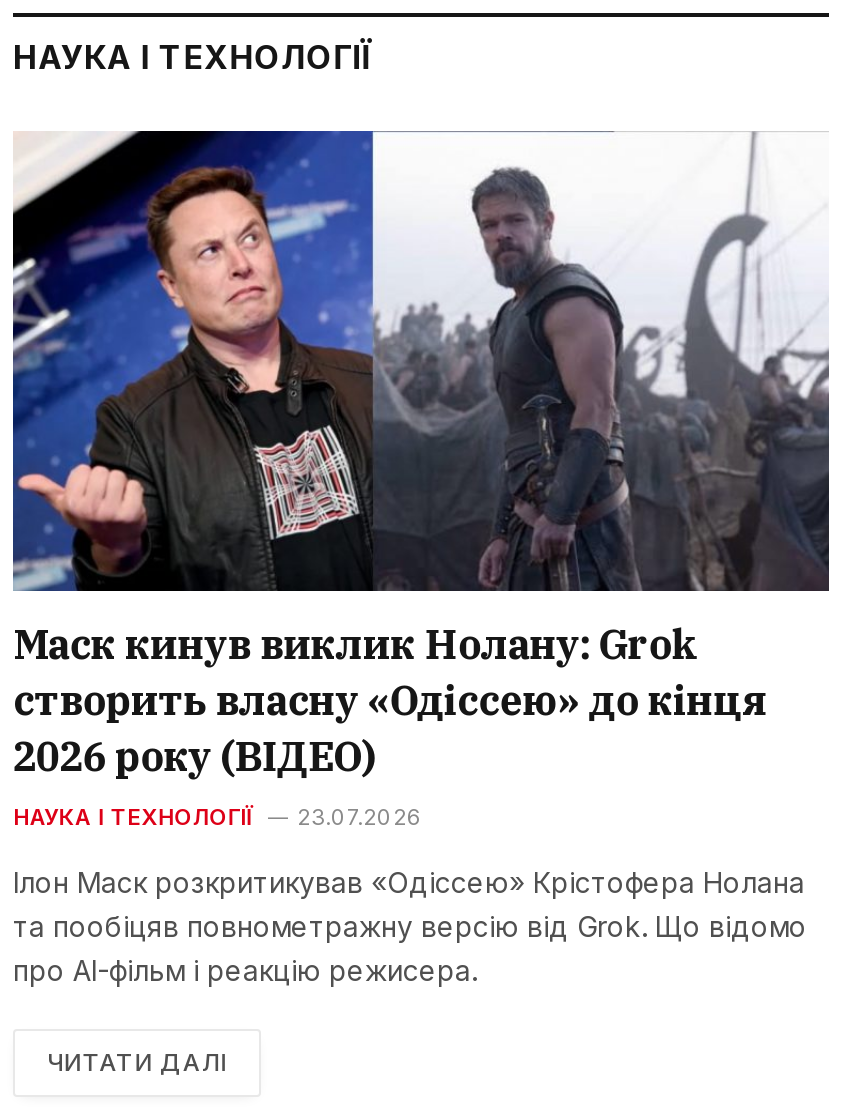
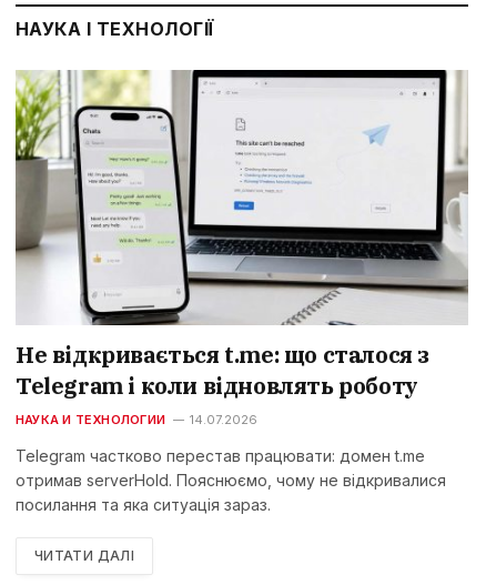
- [image]
- Маск кинув виклик Нолану: Grok
- створить власну «Одіссею» до кінця
- 2026 року (ВІДЕО)
- НАУКА І ТЕХНОЛОГІЇ
- 23.07.2026
+ [image]
+ Не відкривається t.me: що сталося з
+ Telegram і коли відновлять роботу
+ НАУКА И ТЕХНОЛОГИИ
+ 14.07.2026

- Ілон Маск розкритикував «Одіссею» Крістофера Нолана
- та пообіцяв повнометражну версію від Grok. Що відомо
- про AI-фільм і реакцію режисера.
+ Telegram частково перестав працювати: домен t.me
+ отримав serverHold. Пояснюємо, чому не відкривалися
+ посилання та яка ситуація зараз.
